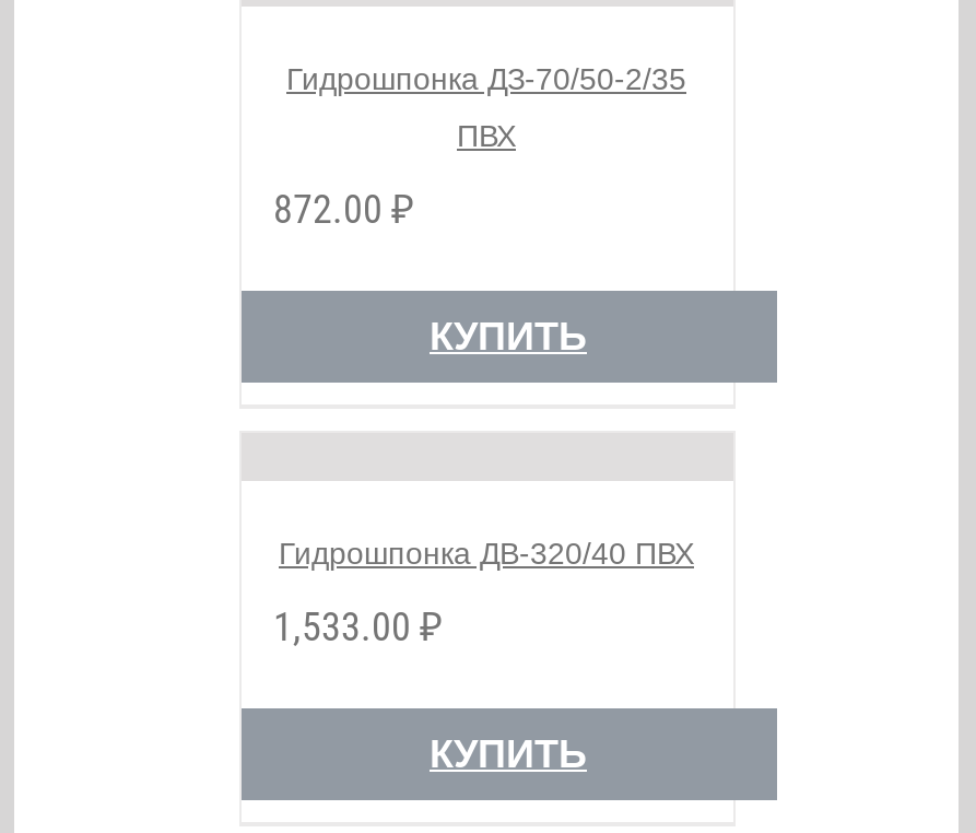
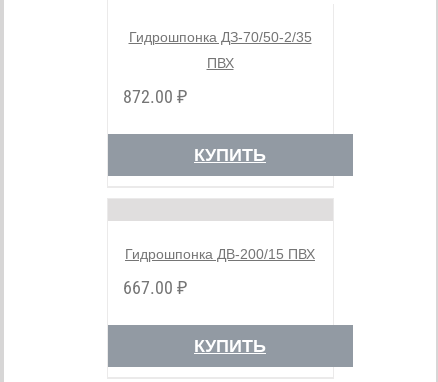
- Гидрошпонка ДВ-320/40 ПВХ
+ Гидрошпонка ДВ-200/15 ПВХ

- 1,533.00 ₽
+ 667.00 ₽
